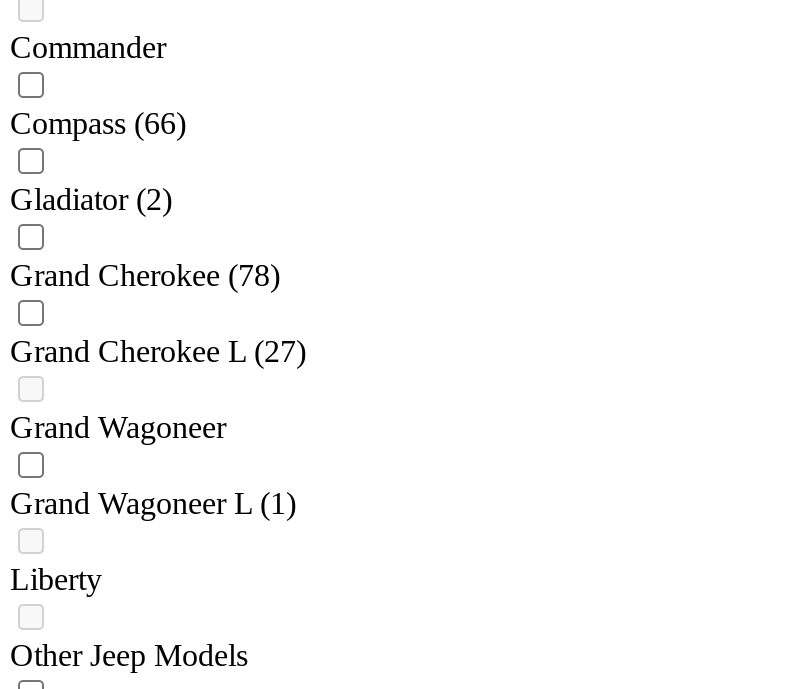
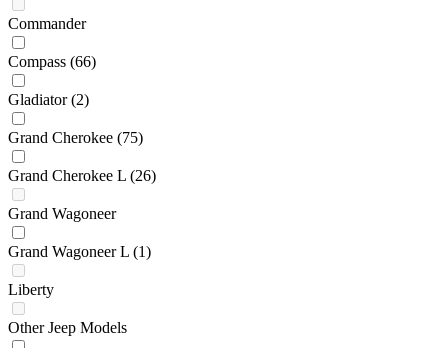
- Grand Cherokee (78)
+ Grand Cherokee (75)

- Grand Cherokee L (27)
+ Grand Cherokee L (26)
